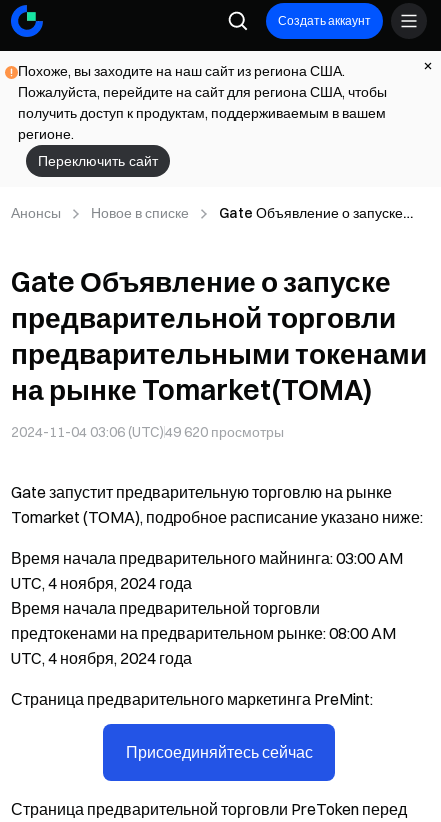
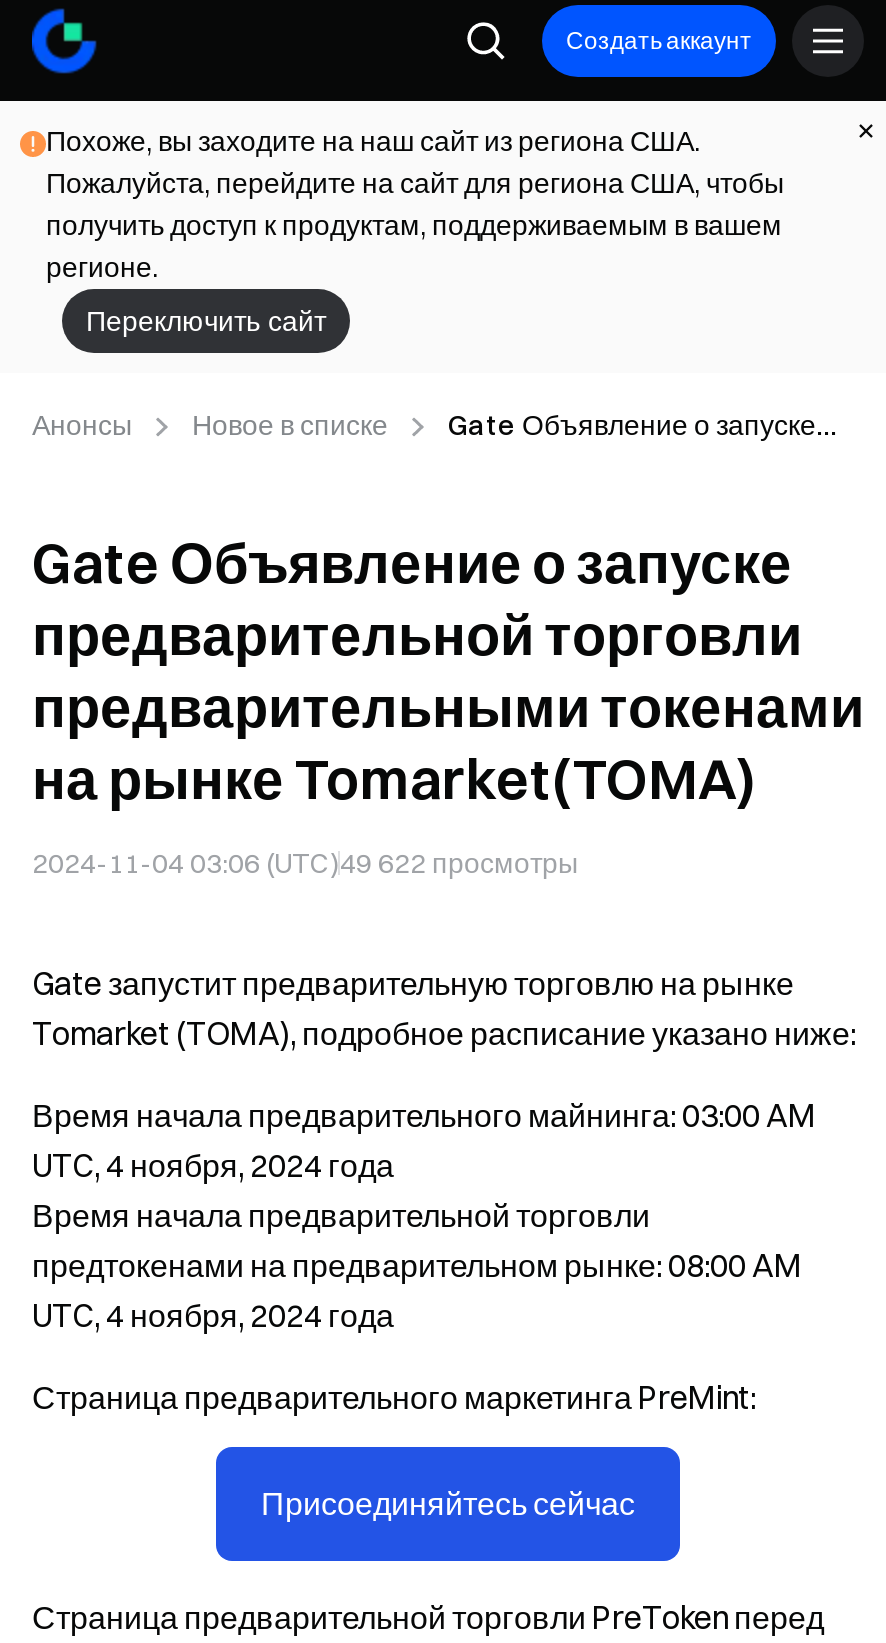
- 2024-11-04 03:06 (UTC)49 620 просмотры
+ 2024-11-04 03:06 (UTC)49 622 просмотры
